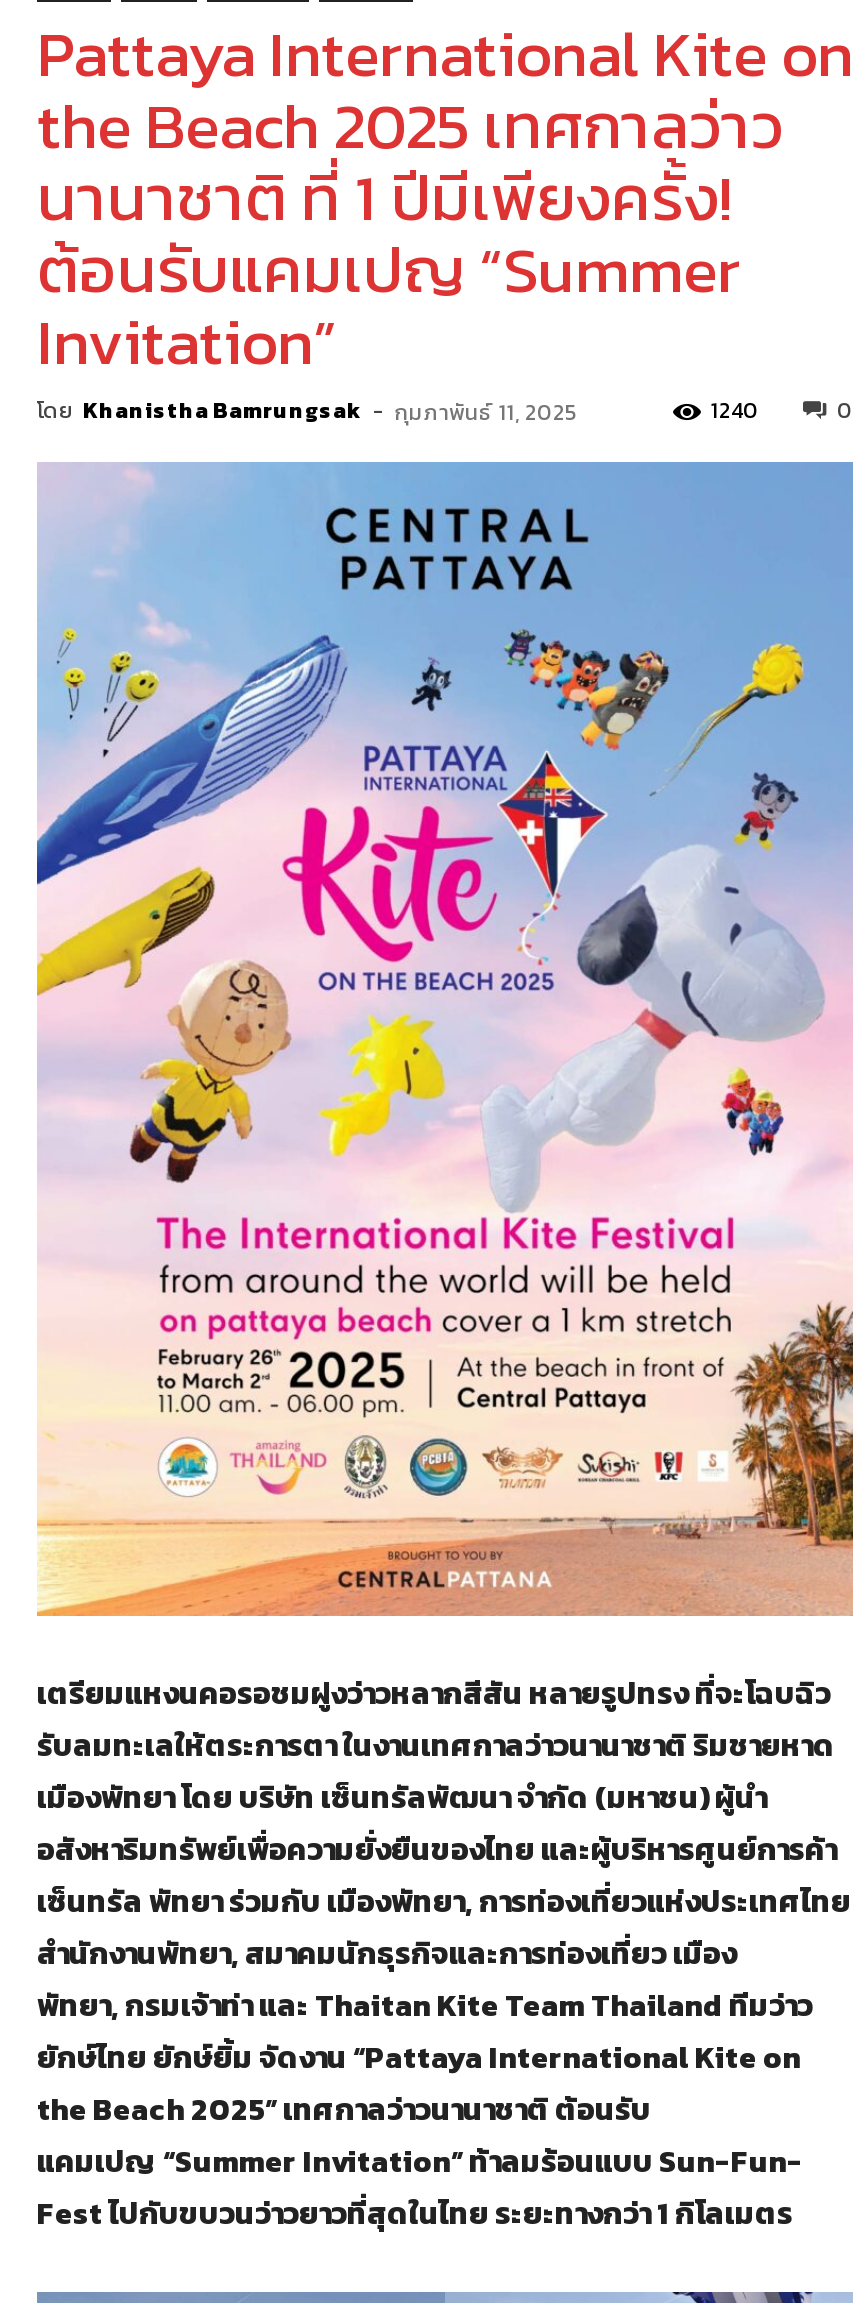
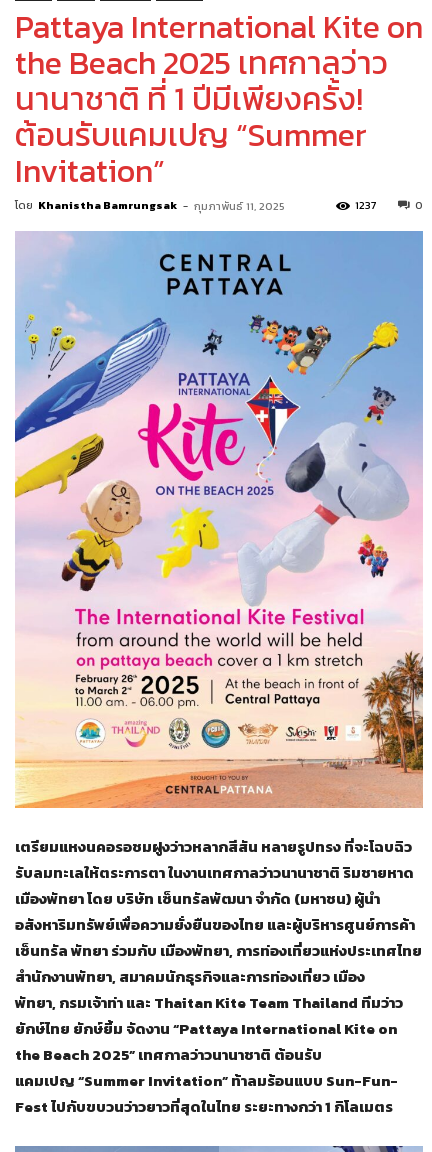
- 1240
+ 1237
